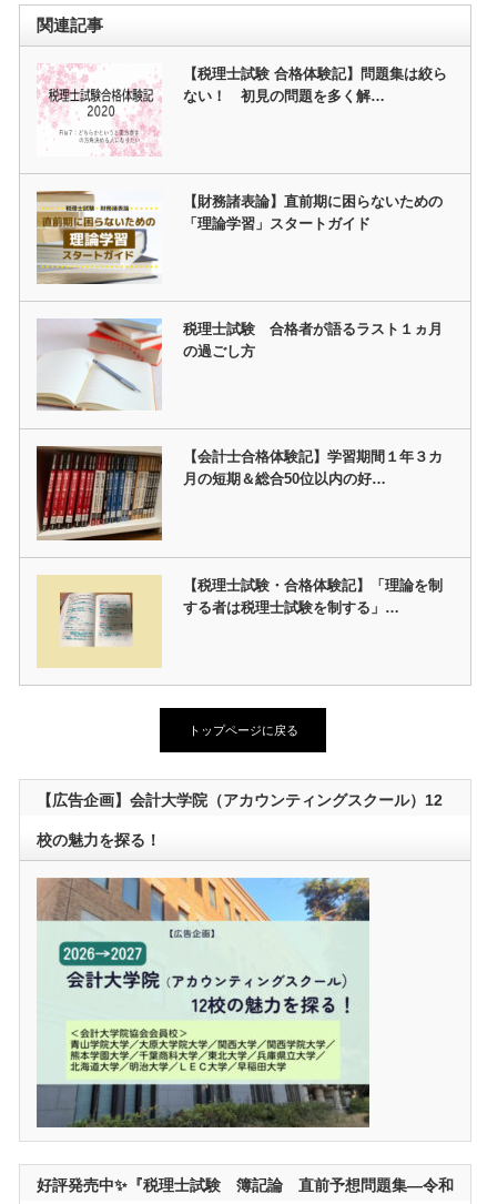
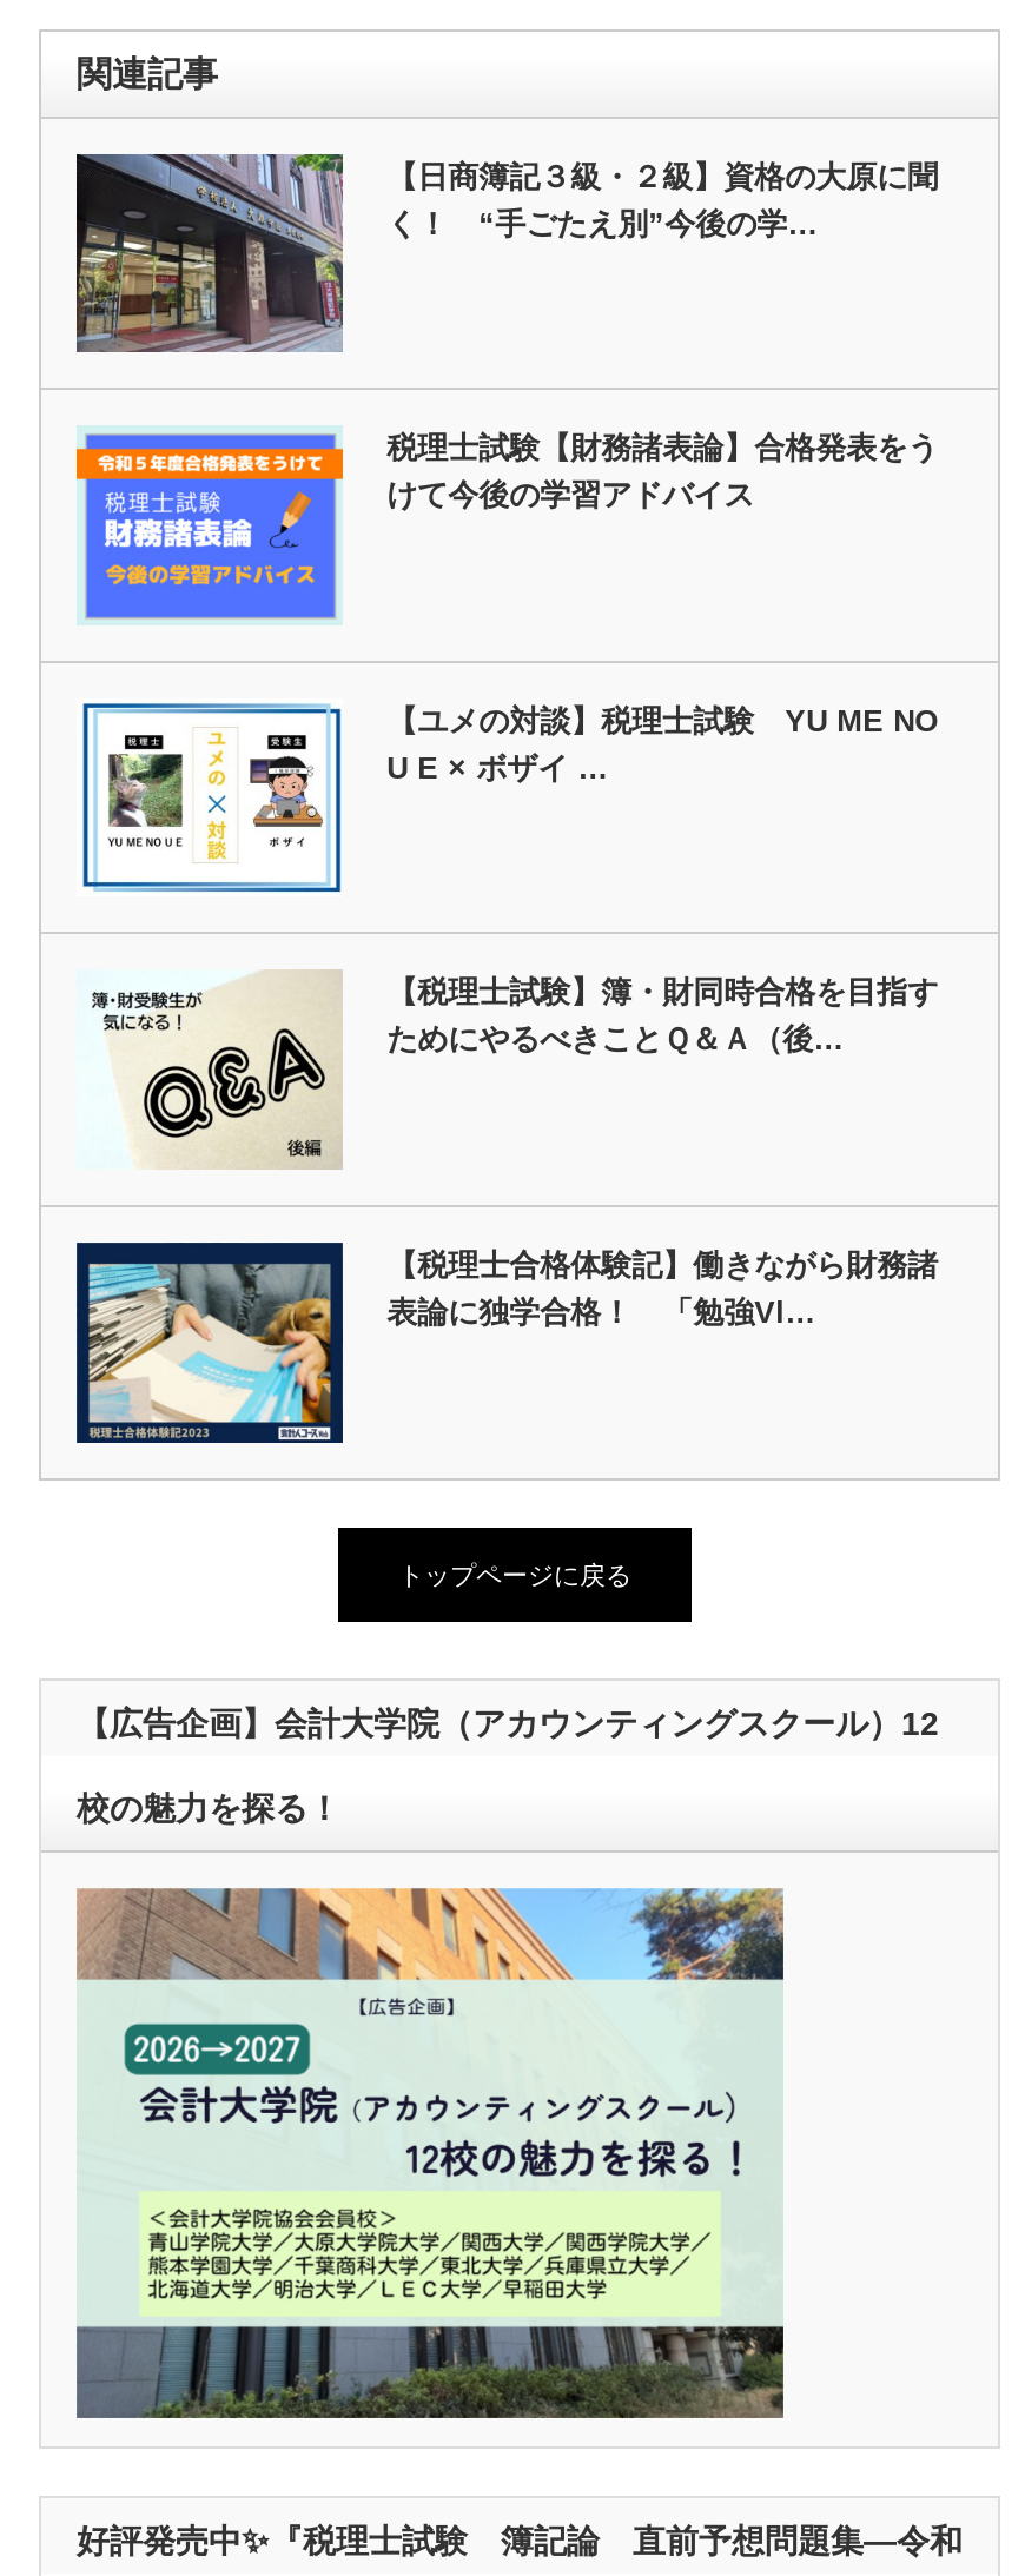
- [image]
- 【税理士試験 合格体験記】問題集は絞ら
- ない！ 初見の問題を多く解…
+ [image]
+ 【日商簿記３級・２級】資格の大原に聞
+ く！ “手ごたえ別”今後の学…

- [image]
- 【財務諸表論】直前期に困らないための
- 「理論学習」スタートガイド
+ [image]
+ 税理士試験【財務諸表論】合格発表をう
+ けて今後の学習アドバイス

- [image]
- 税理士試験 合格者が語るラスト１ヵ月
- の過ごし方
+ [image]
+ 【ユメの対談】税理士試験 YU ME NO
+ U E × ボザイ …

- [image]
- 【会計士合格体験記】学習期間１年３カ
- 月の短期＆総合50位以内の好…
+ [image]
+ 【税理士試験】簿・財同時合格を目指す
+ ためにやるべきことＱ＆Ａ（後…

- [image]
- 【税理士試験・合格体験記】「理論を制
- する者は税理士試験を制する」…
+ [image]
+ 【税理士合格体験記】働きながら財務諸
+ 表論に独学合格！ 「勉強Vl…
